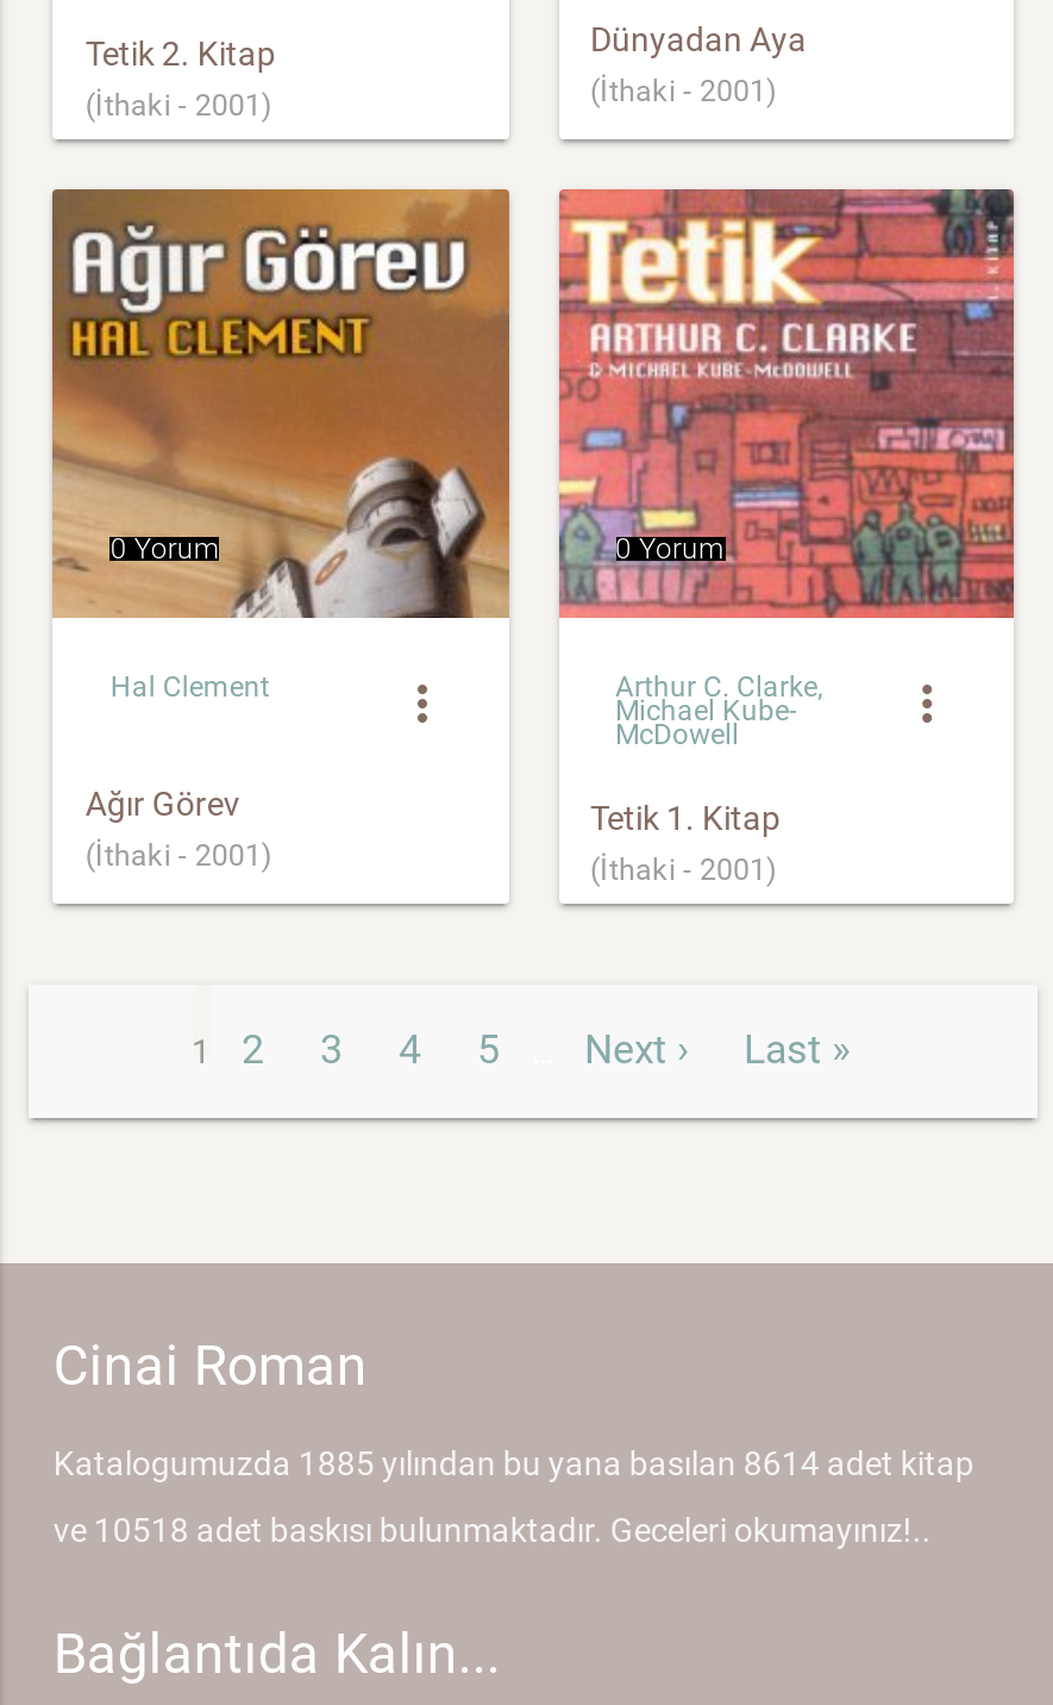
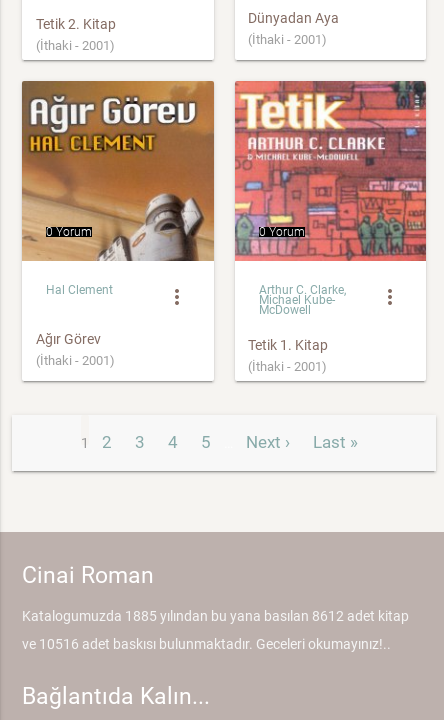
- Katalogumuzda 1885 yılından bu yana basılan 8614 adet kitap
+ Katalogumuzda 1885 yılından bu yana basılan 8612 adet kitap

- ve 10518 adet baskısı bulunmaktadır. Geceleri okumayınız!..
+ ve 10516 adet baskısı bulunmaktadır. Geceleri okumayınız!..
